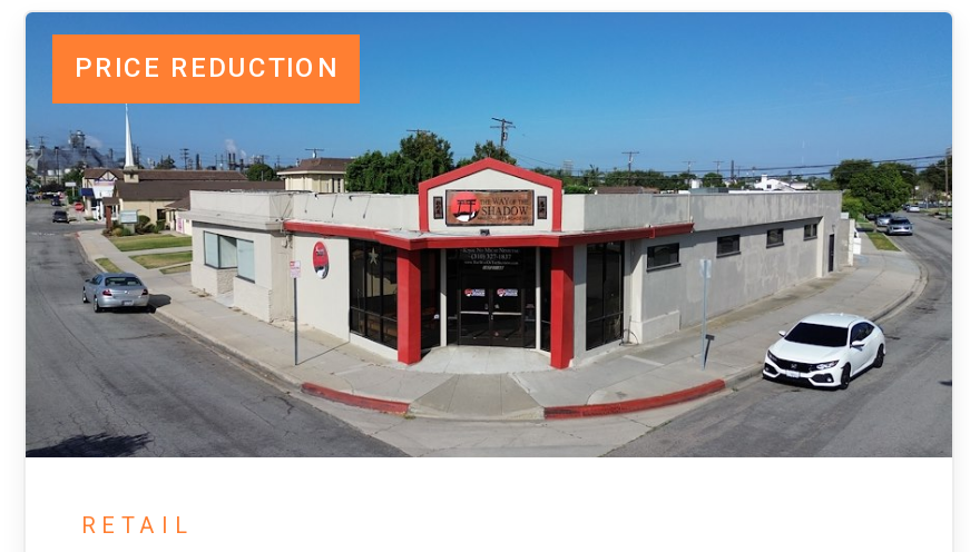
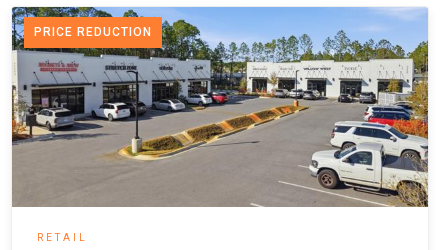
- [image]
+ [image]
